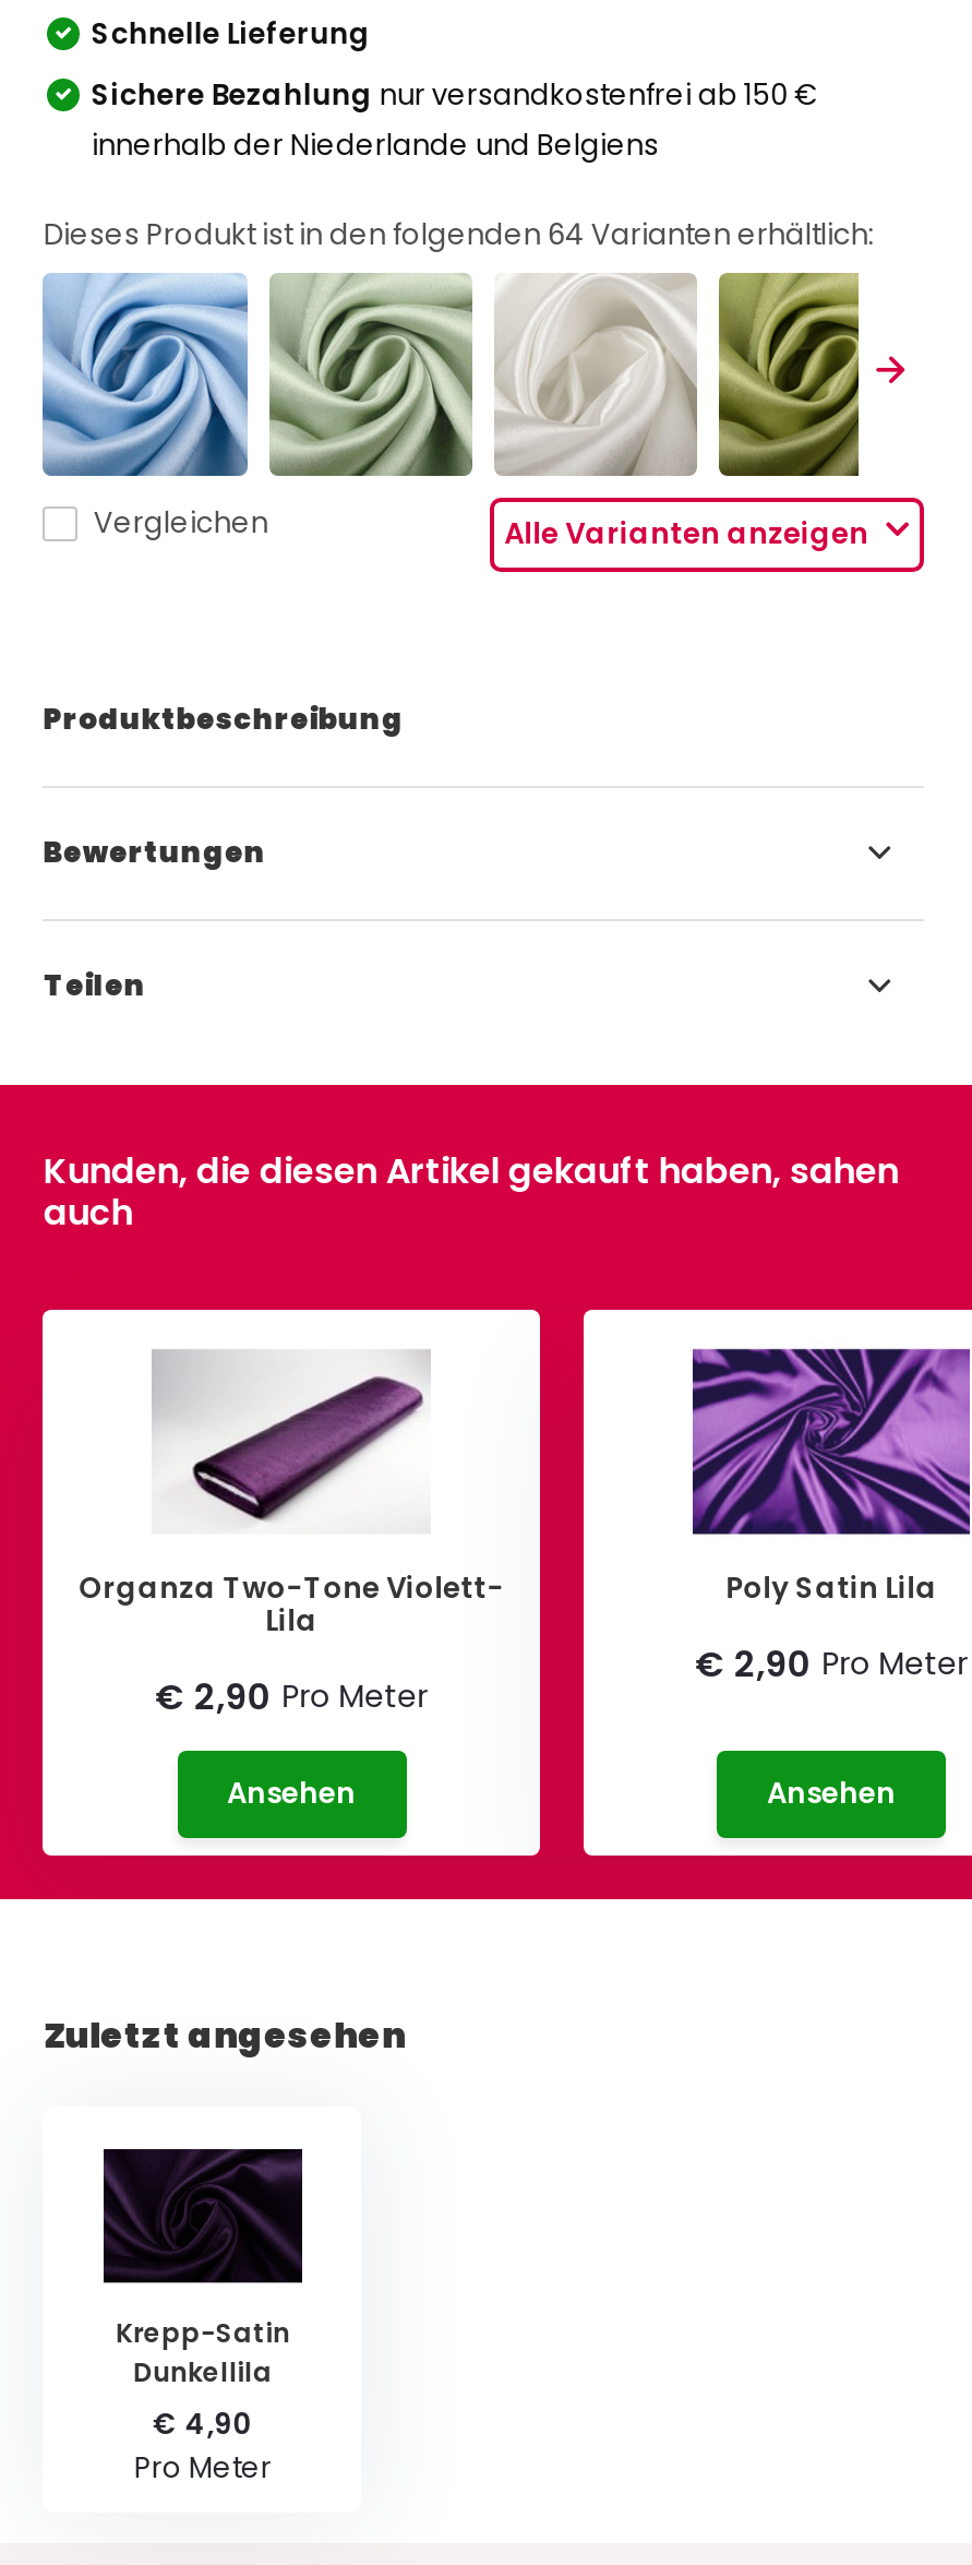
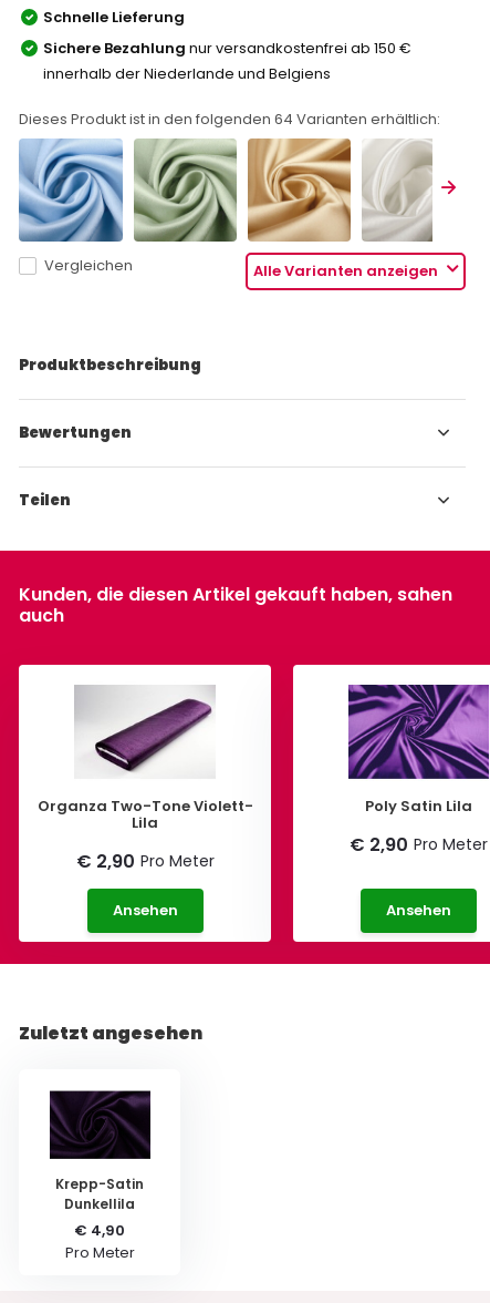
- [image]
+ [image]

- [image]
+ [image]
